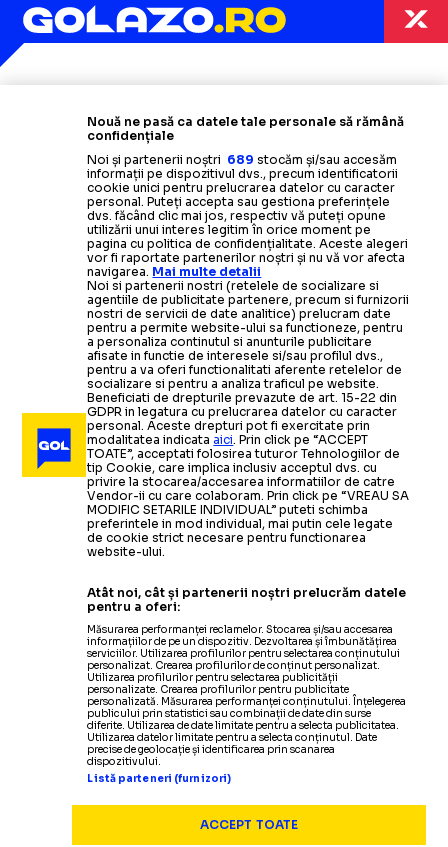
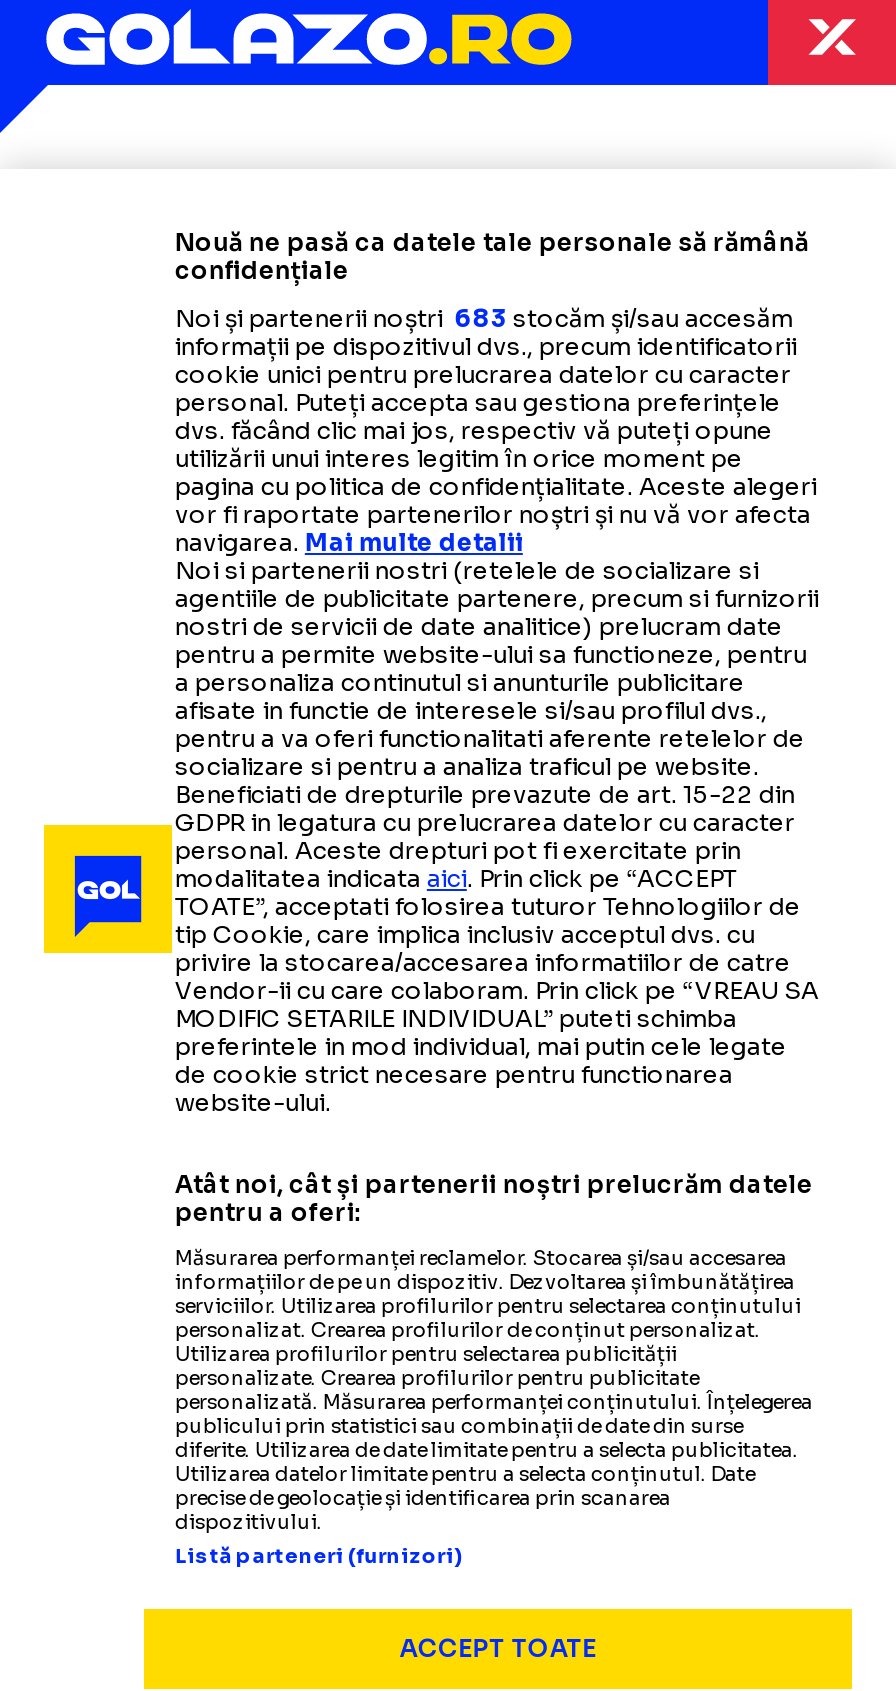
- Noi și partenerii noștri 689 stocăm și/sau accesăm
+ Noi și partenerii noștri 683 stocăm și/sau accesăm
